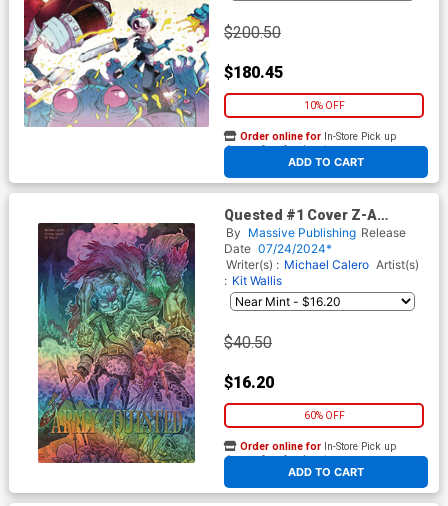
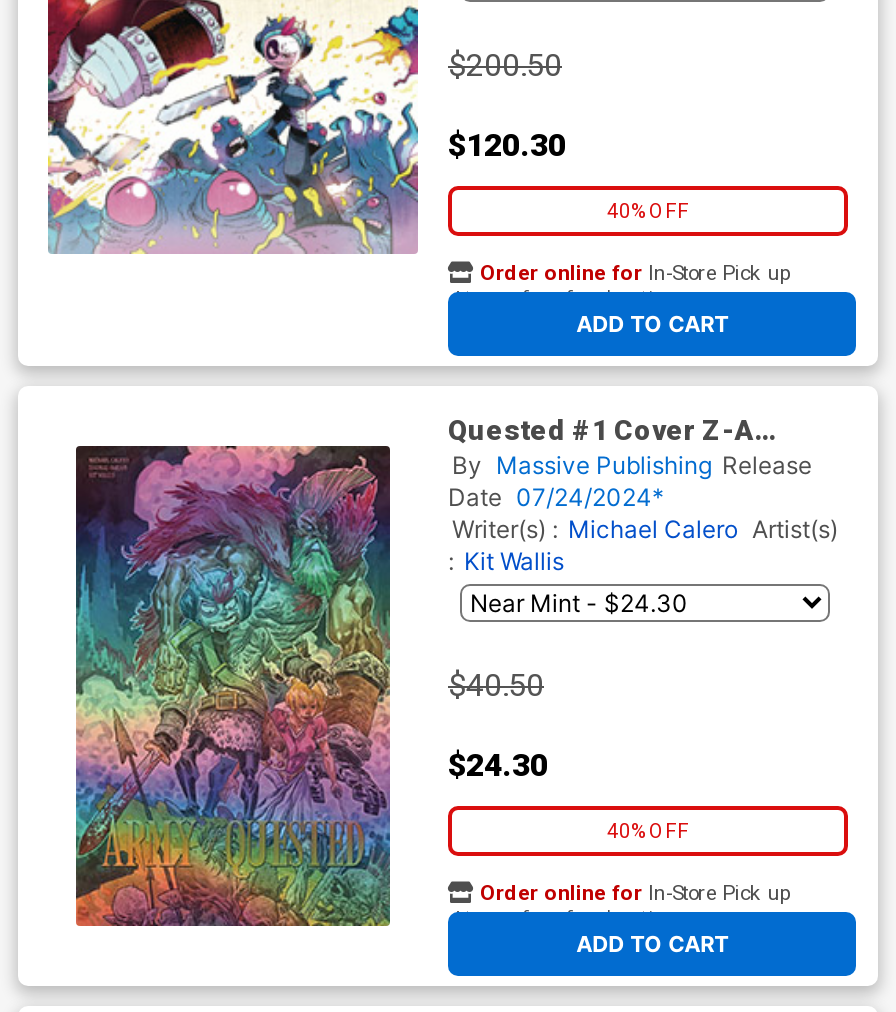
- $180.45
+ $120.30

- 10% OFF
+ 40% OFF

- $16.20
+ $24.30

- 60% OFF
+ 40% OFF
